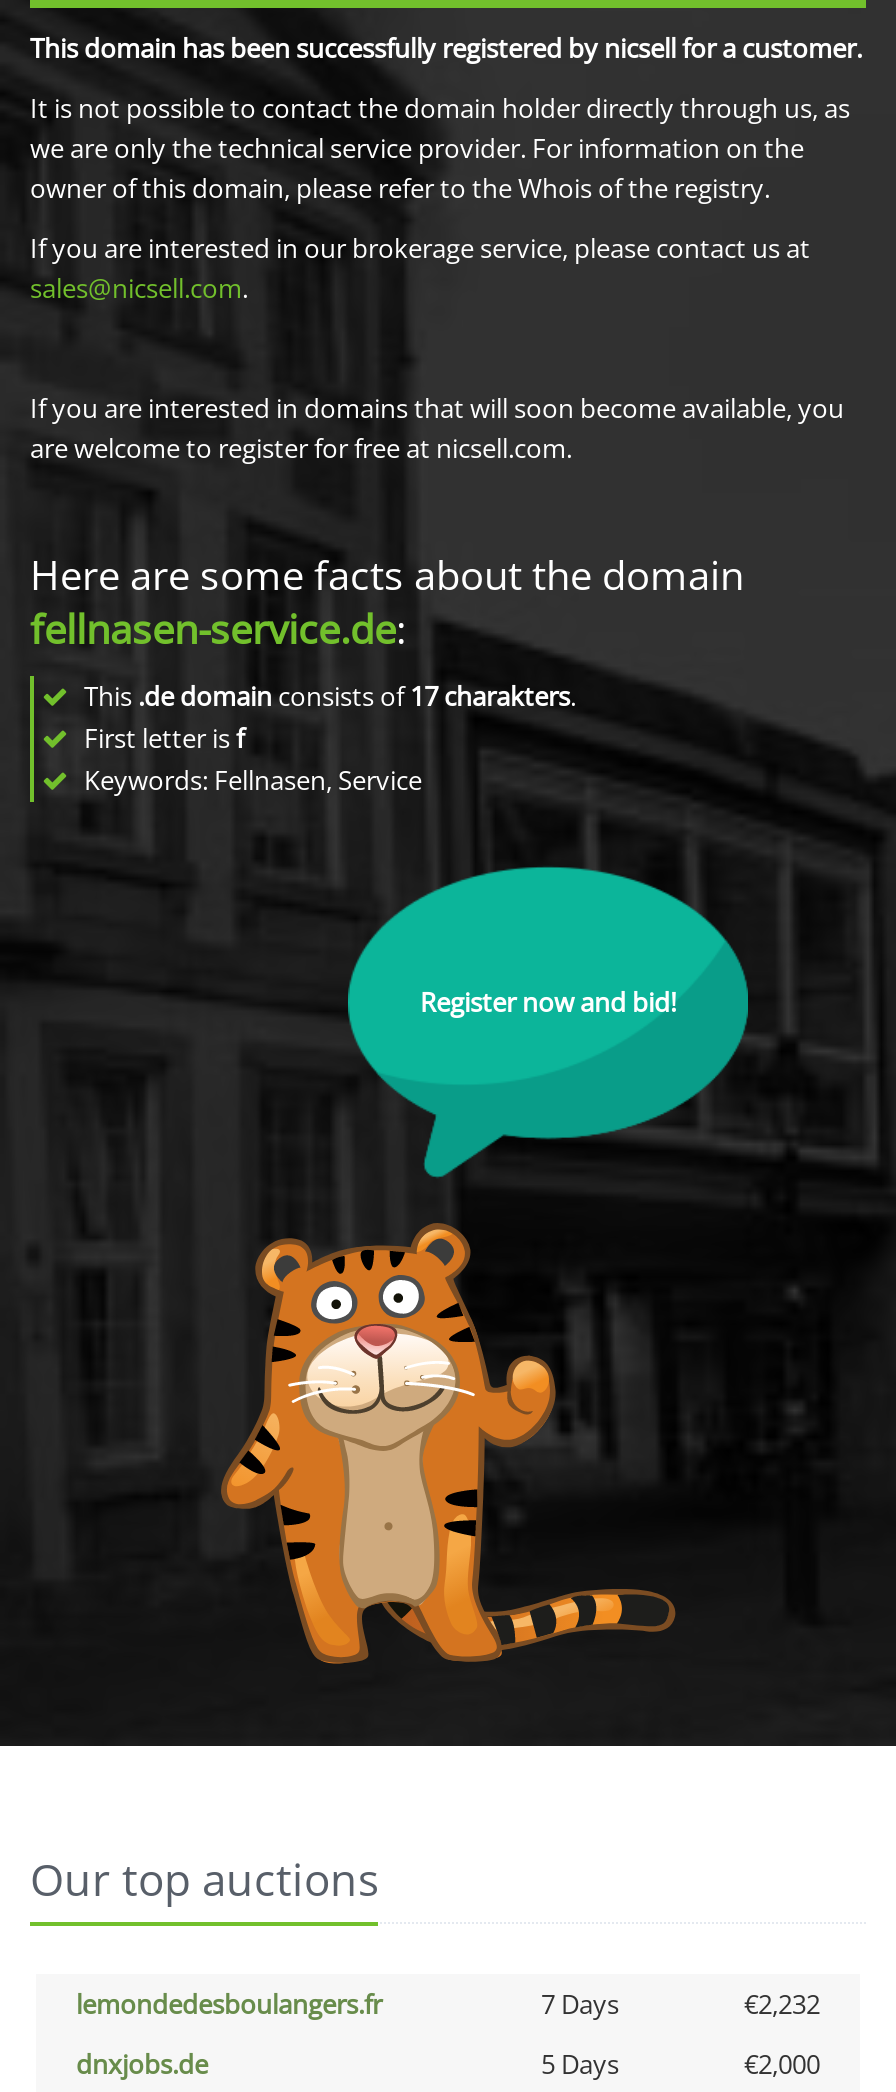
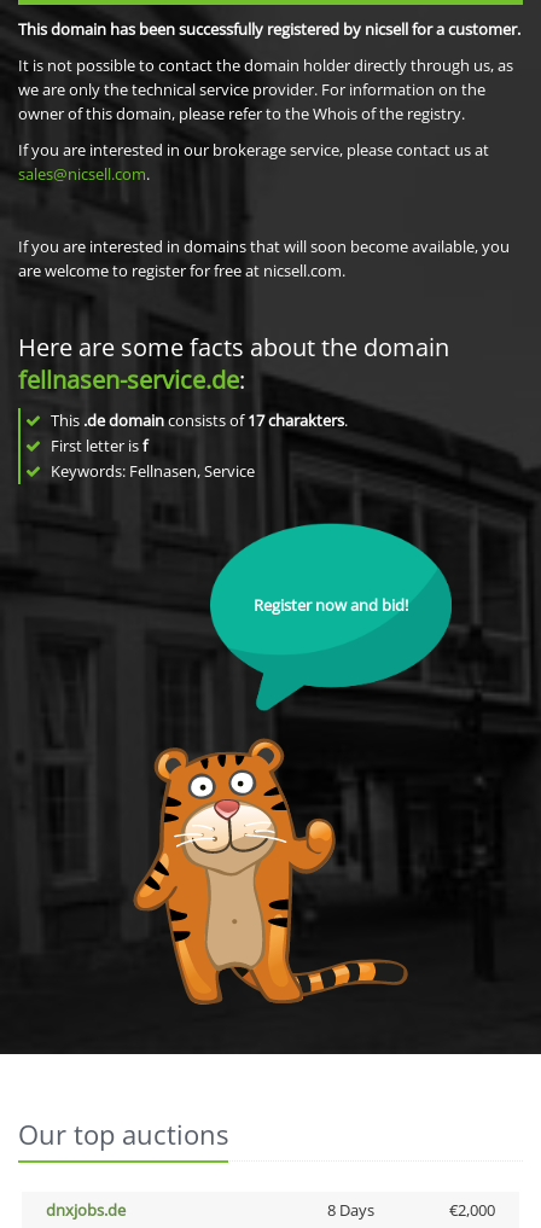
- lemondedesboulangers.fr
- 7 Days
- €2,232

- 5 Days
+ 8 Days
